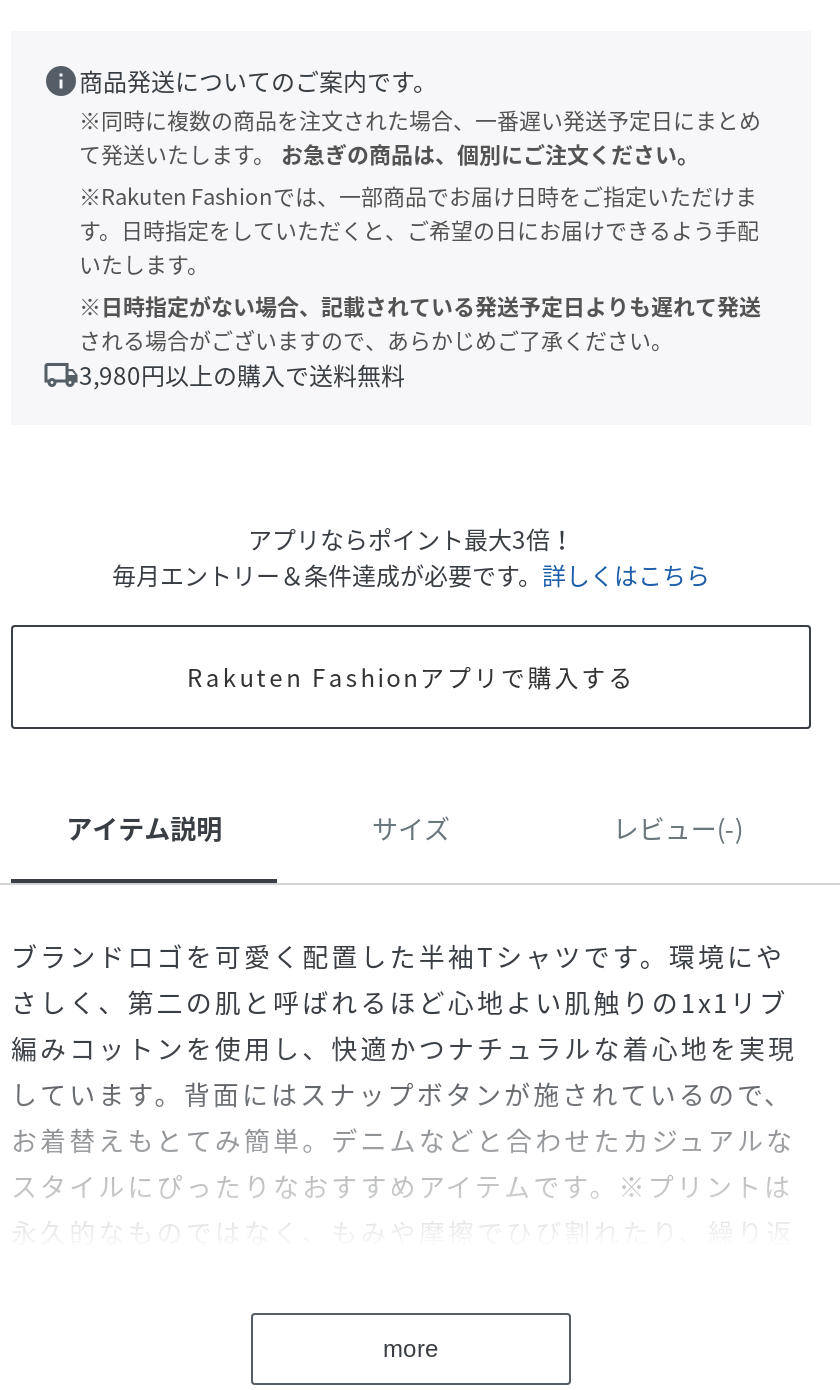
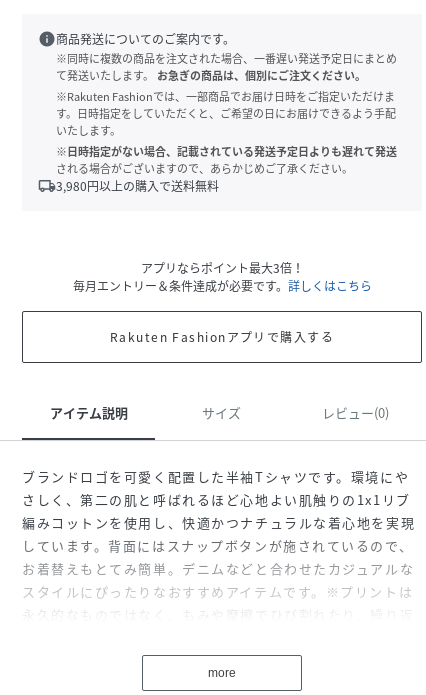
- レビュー(-)
+ レビュー(0)
